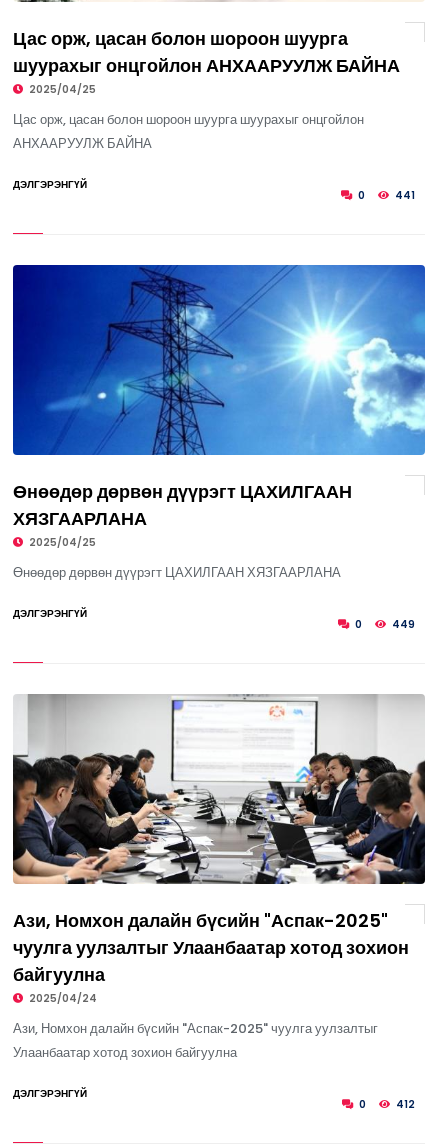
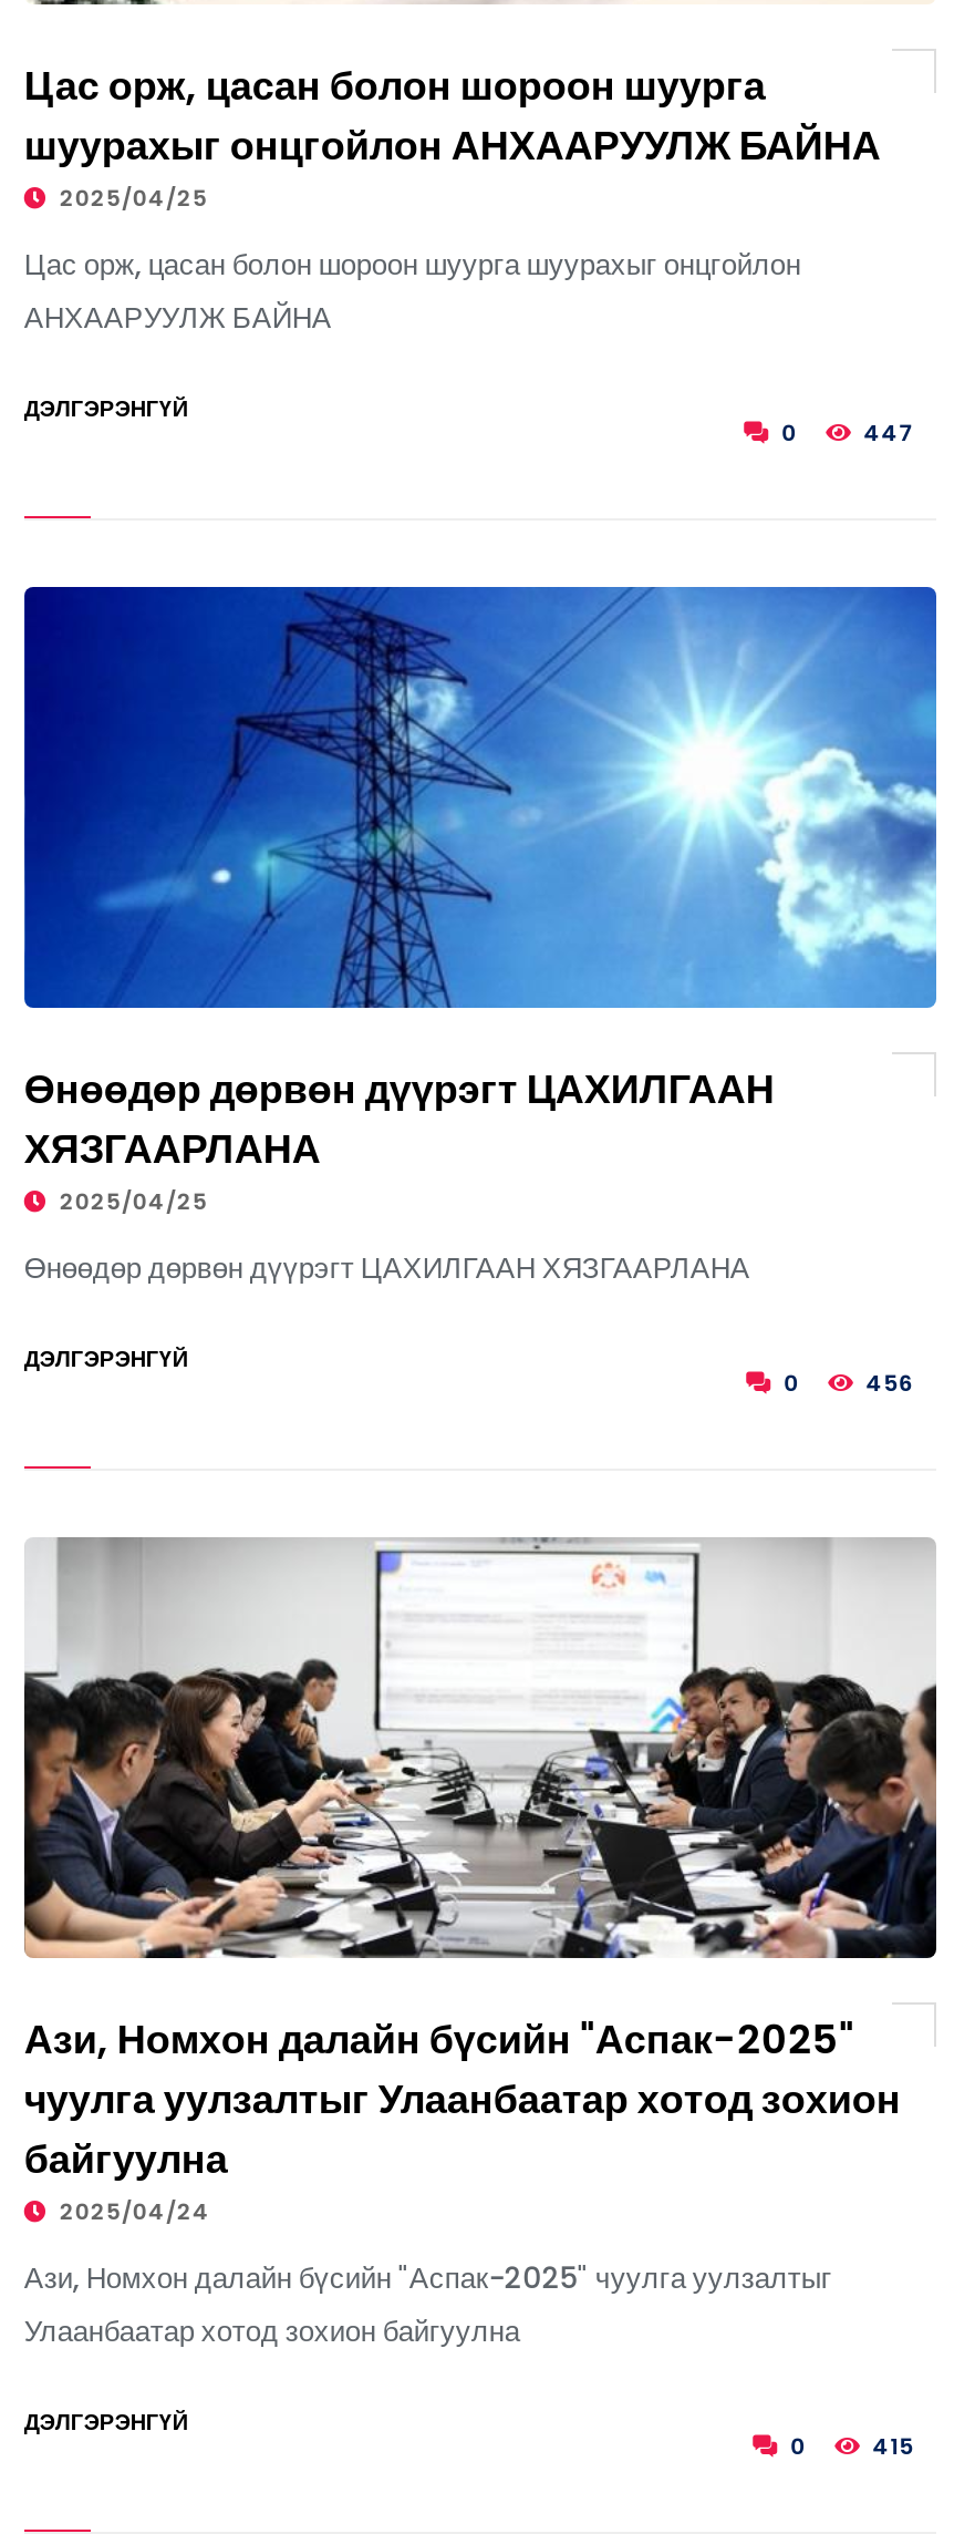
- 0 441
+ 0 447

- 0 449
+ 0 456

- 0 412
+ 0 415
